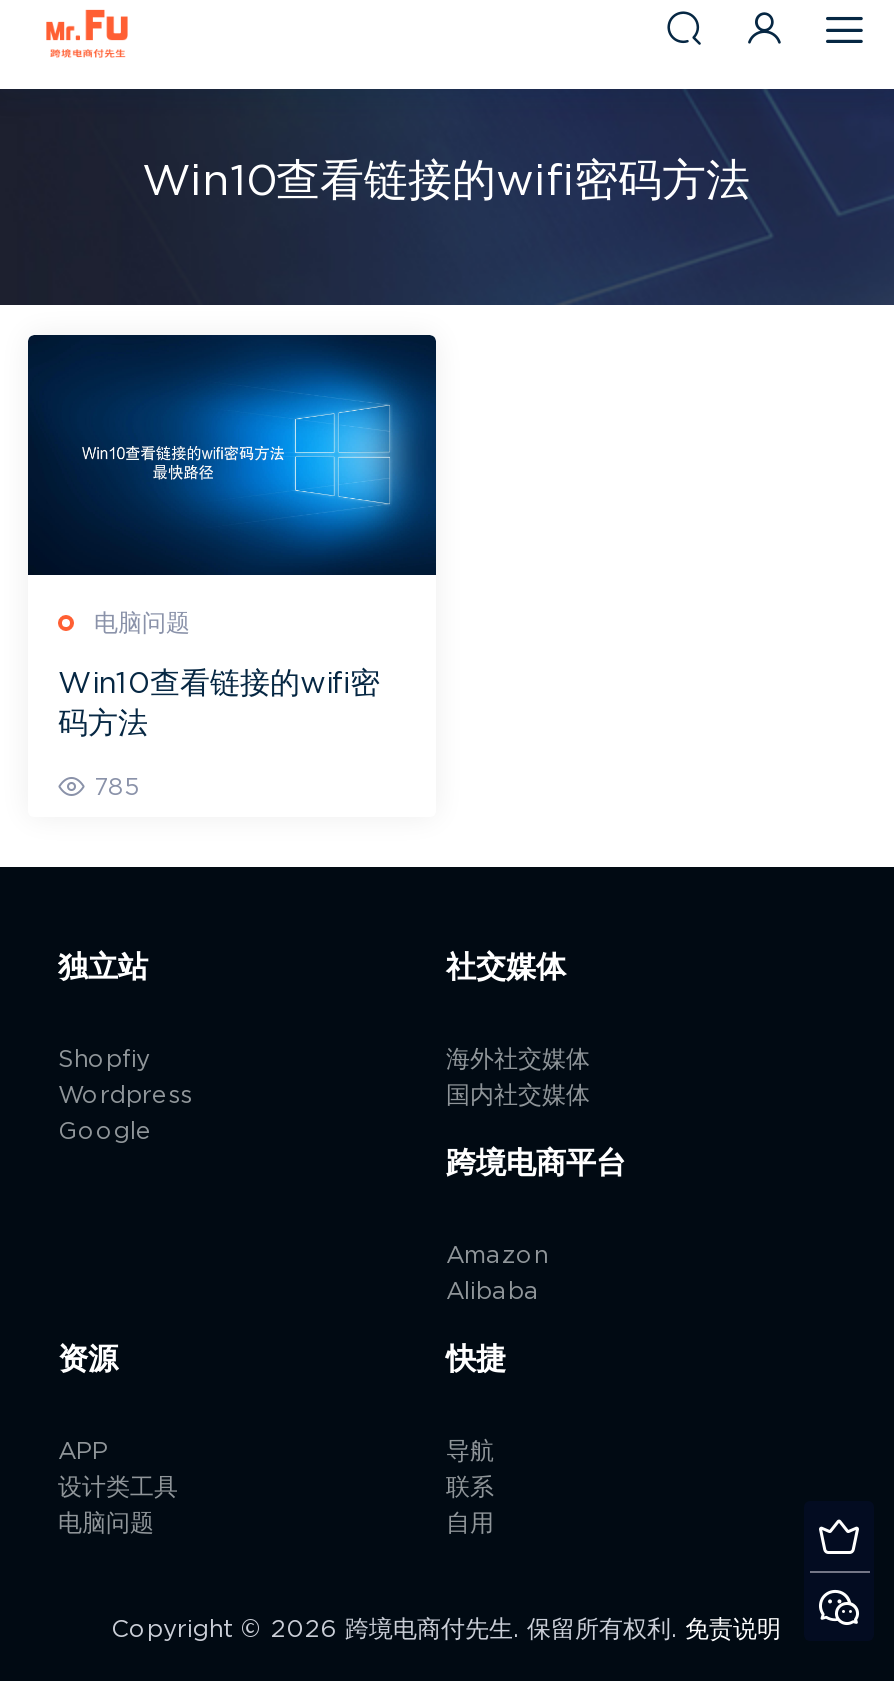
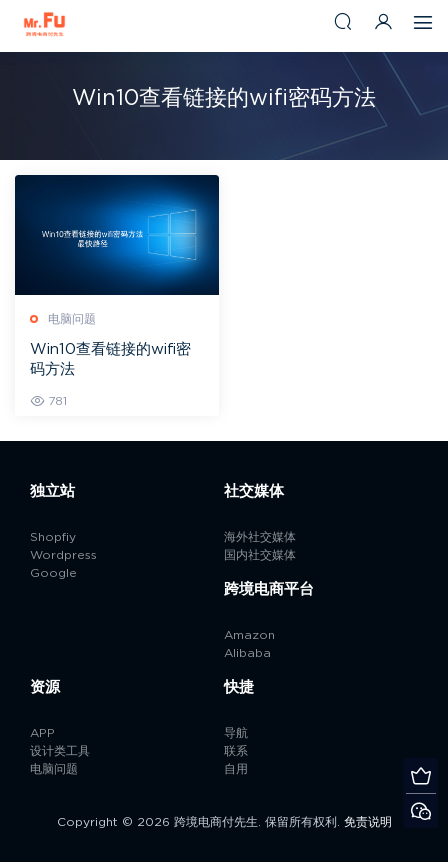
- 785
+ 781
